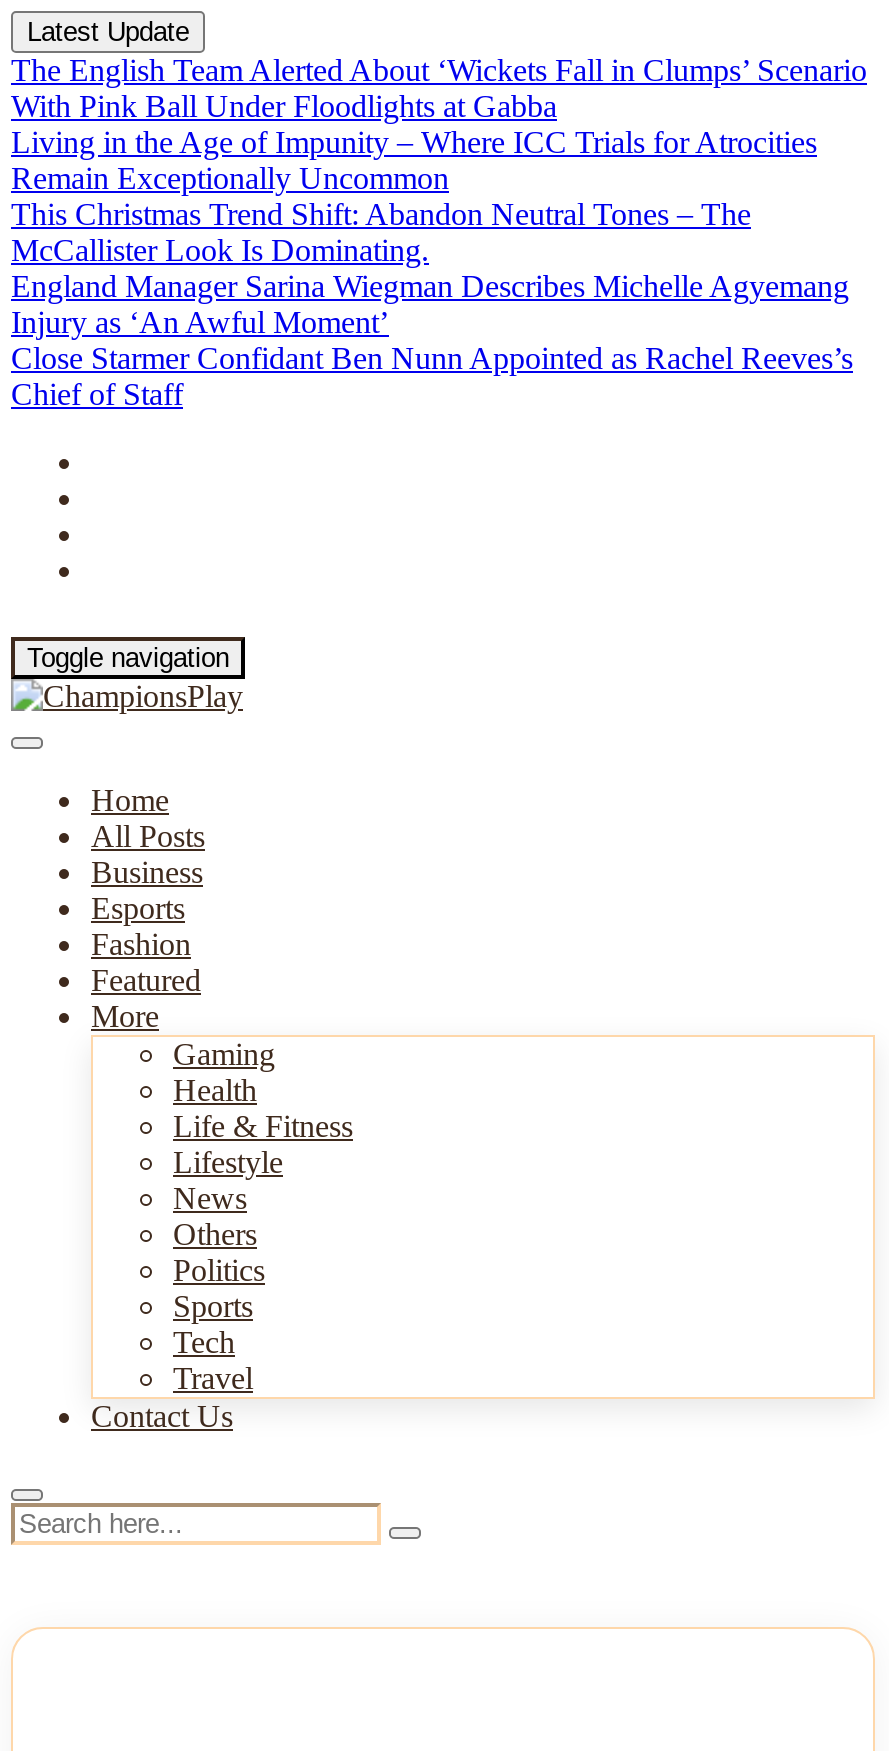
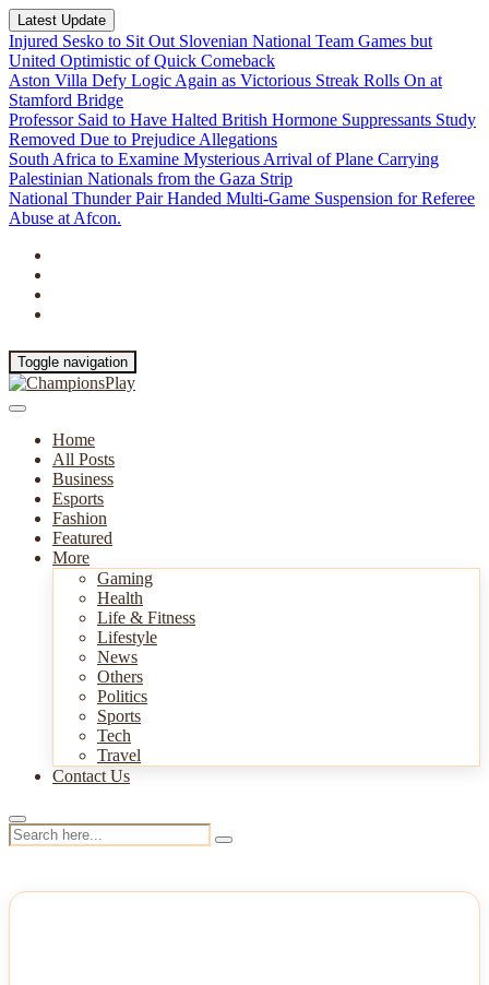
- The English Team Alerted About ‘Wickets Fall in Clumps’ Scenario
- With Pink Ball Under Floodlights at Gabba
- Living in the Age of Impunity – Where ICC Trials for Atrocities
- Remain Exceptionally Uncommon
- This Christmas Trend Shift: Abandon Neutral Tones – The
- McCallister Look Is Dominating.
- England Manager Sarina Wiegman Describes Michelle Agyemang
- Injury as ‘An Awful Moment’
- Close Starmer Confidant Ben Nunn Appointed as Rachel Reeves’s
- Chief of Staff
+ Injured Sesko to Sit Out Slovenian National Team Games but
+ United Optimistic of Quick Comeback
+ Aston Villa Defy Logic Again as Victorious Streak Rolls On at
+ Stamford Bridge
+ Professor Said to Have Halted British Hormone Suppressants Study
+ Removed Due to Prejudice Allegations
+ South Africa to Examine Mysterious Arrival of Plane Carrying
+ Palestinian Nationals from the Gaza Strip
+ National Thunder Pair Handed Multi-Game Suspension for Referee
+ Abuse at Afcon.
